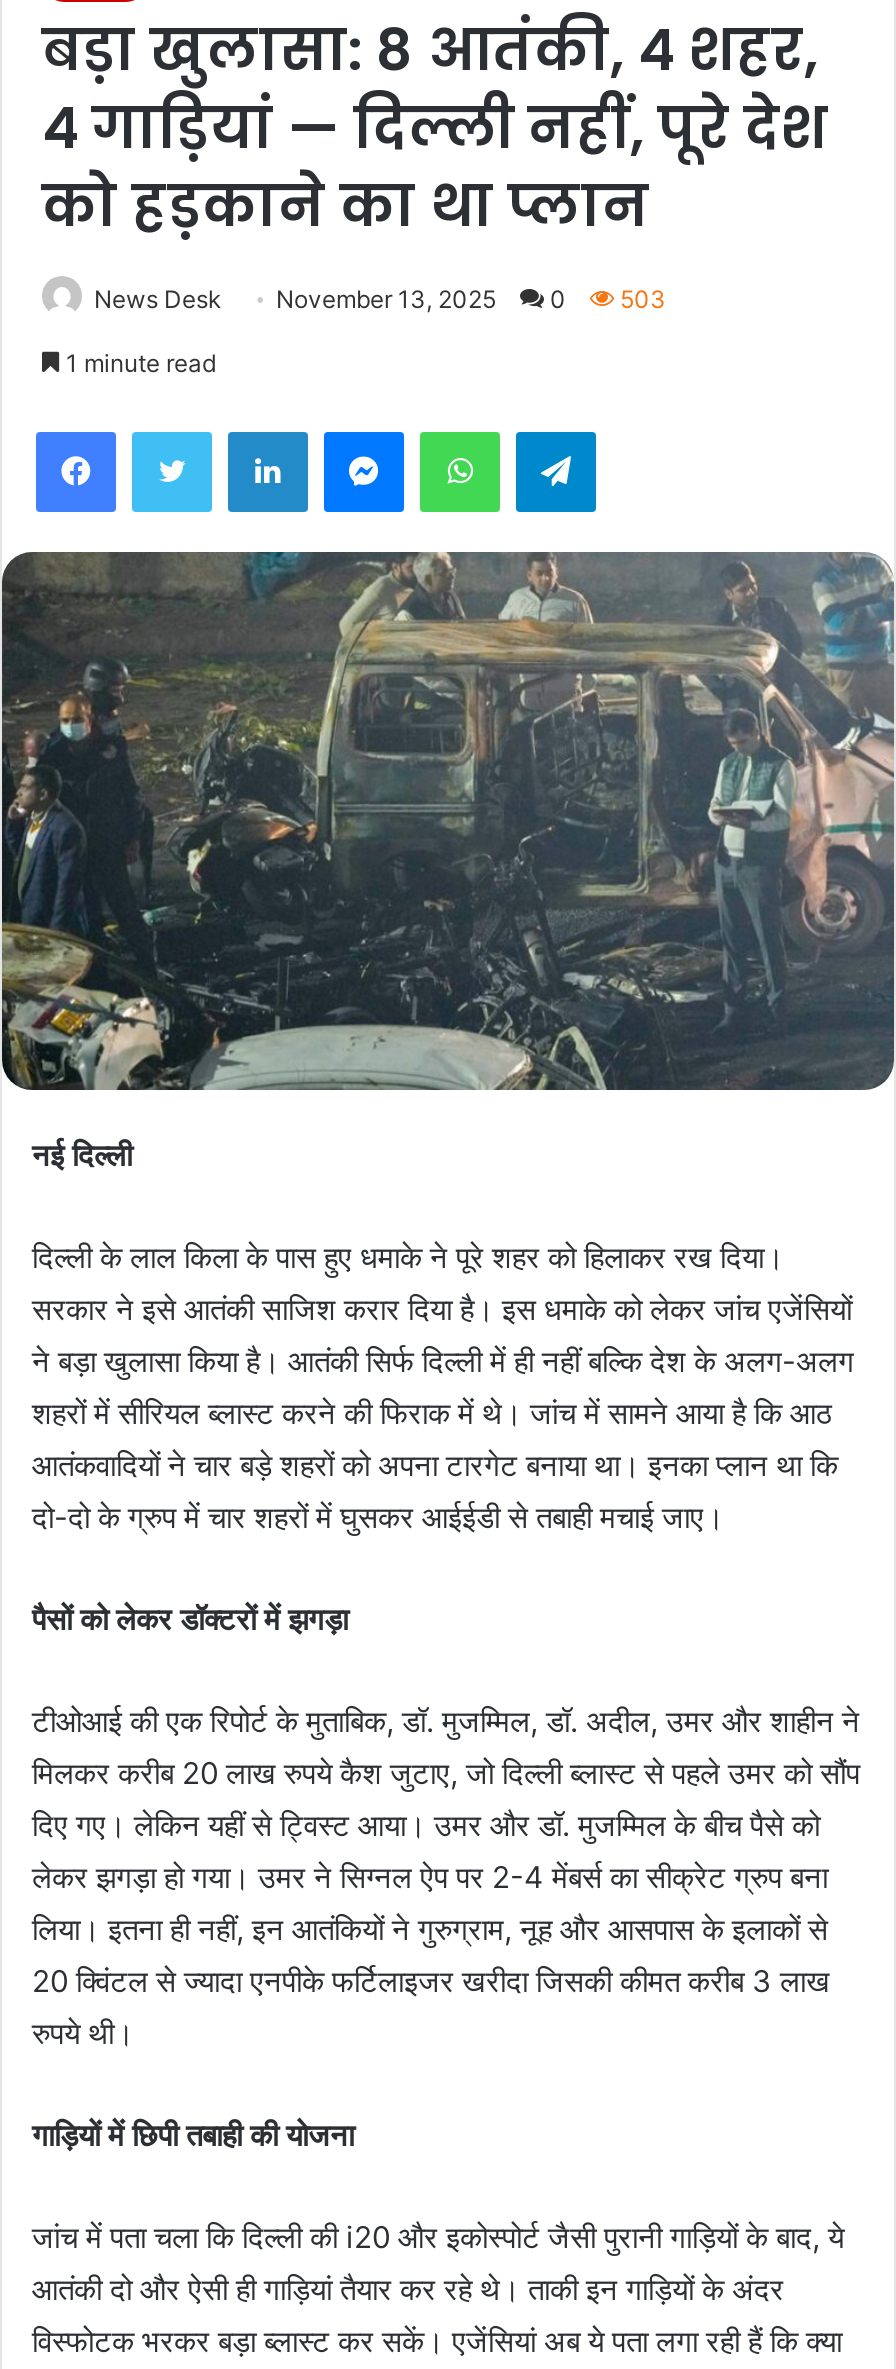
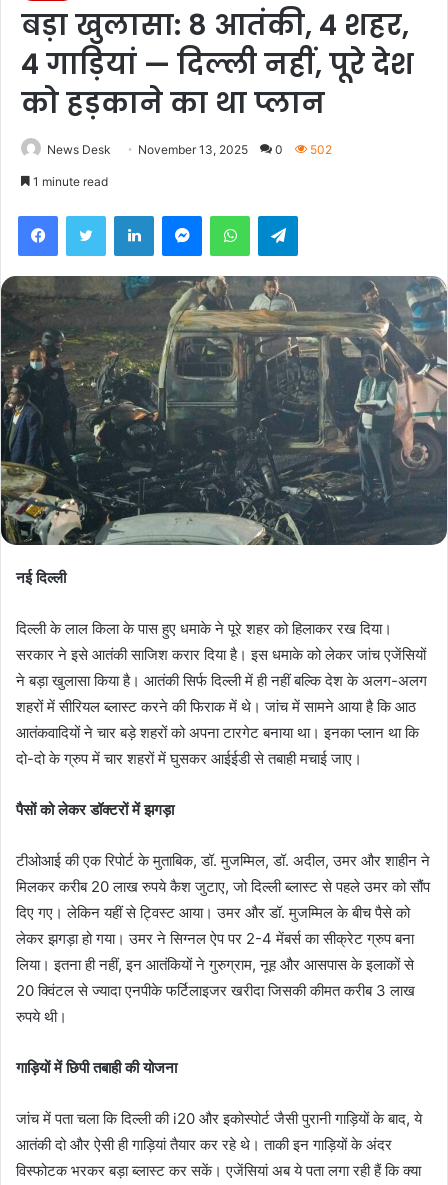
- News Desk November 13, 2025 0 503
+ News Desk November 13, 2025 0 502
